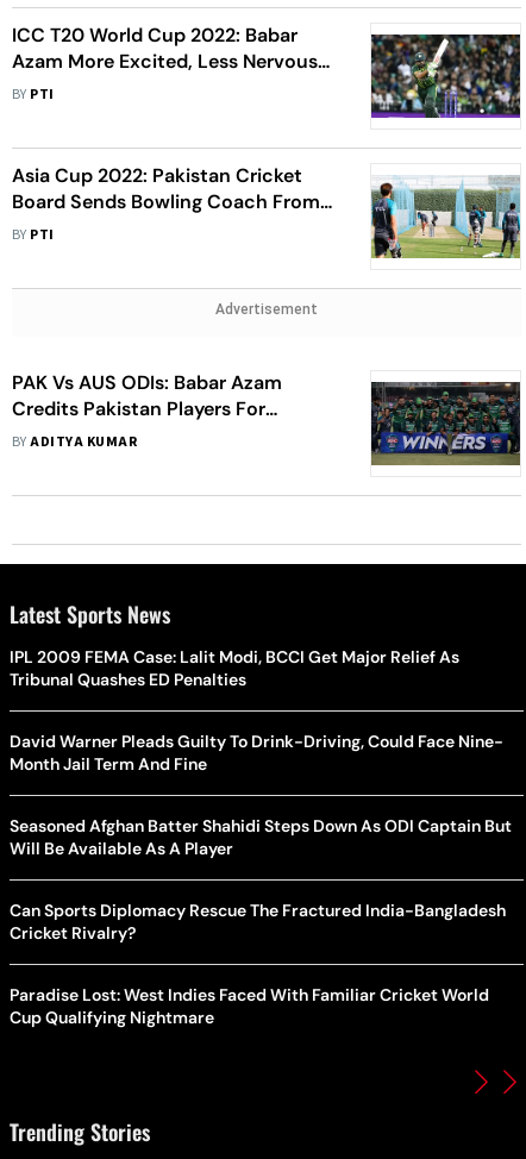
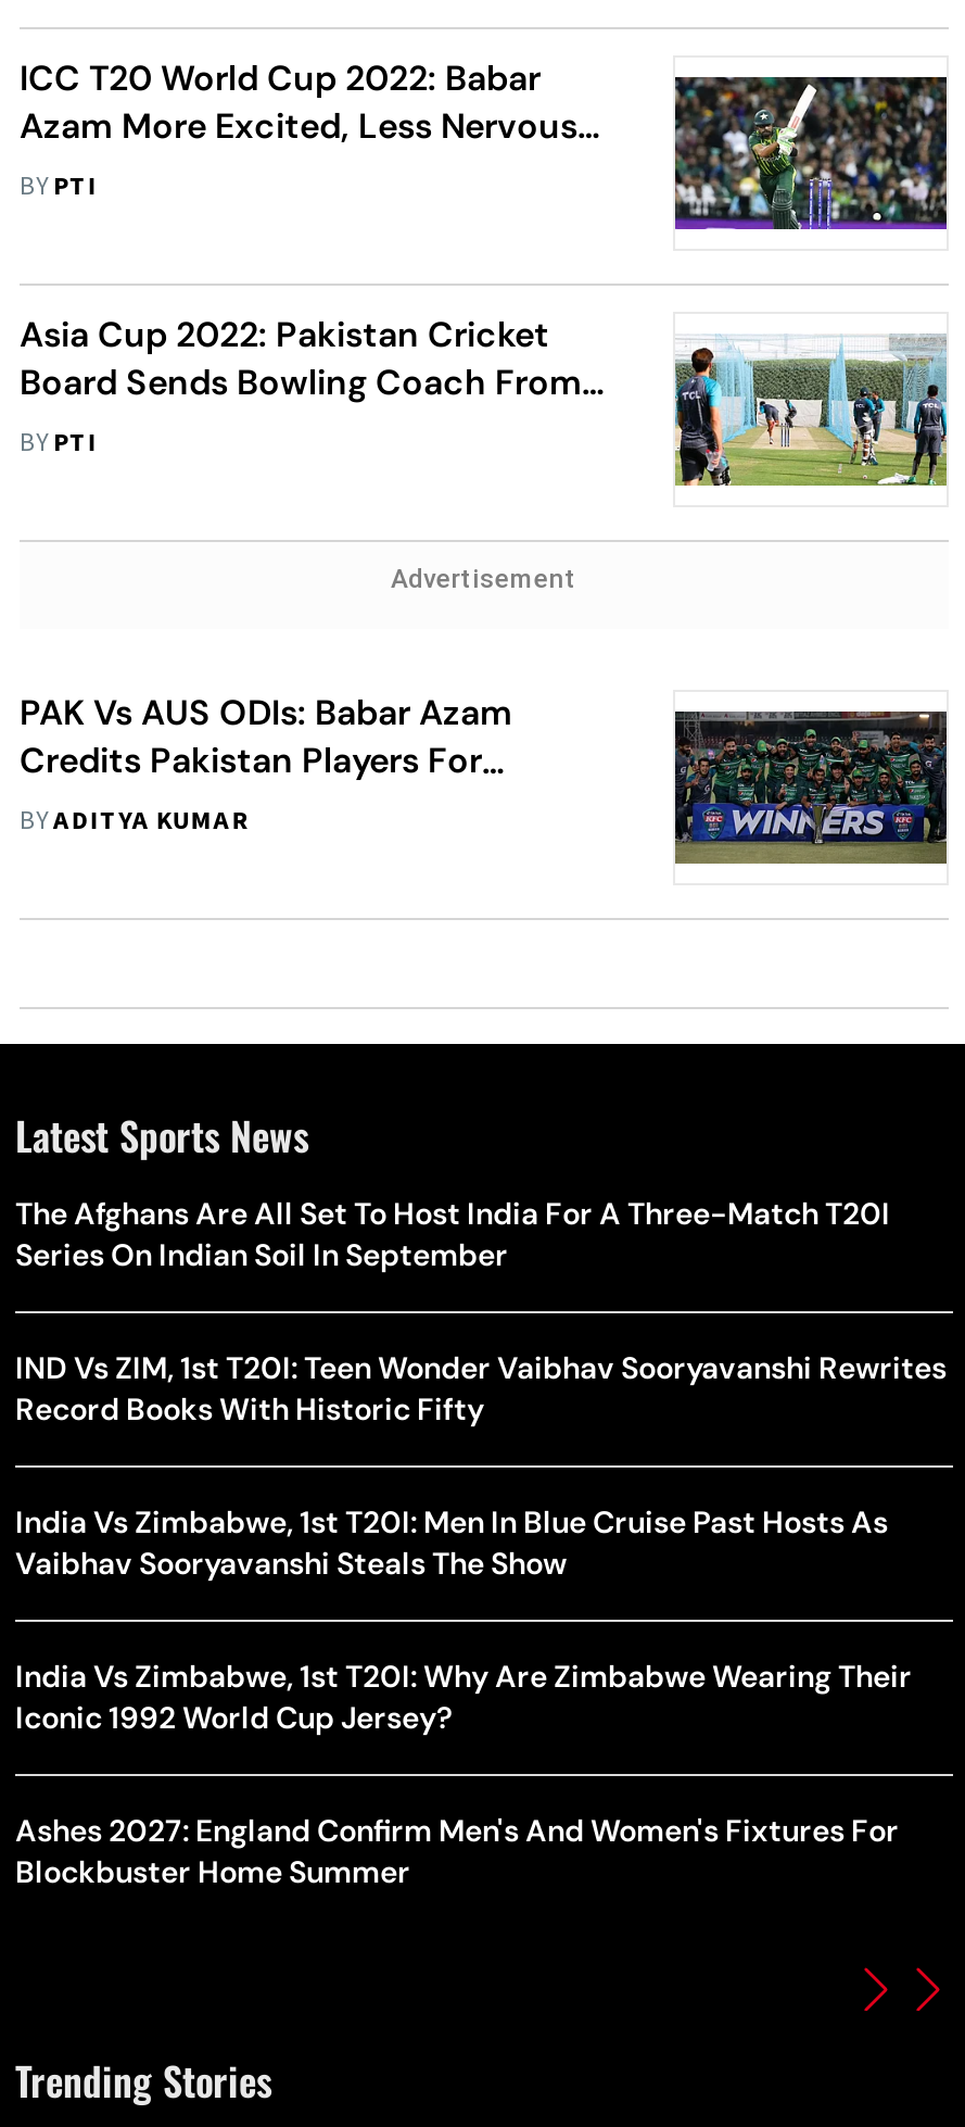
- IPL 2009 FEMA Case: Lalit Modi, BCCI Get Major Relief As
- Tribunal Quashes ED Penalties
+ The Afghans Are All Set To Host India For A Three-Match T20I
+ Series On Indian Soil In September

- David Warner Pleads Guilty To Drink-Driving, Could Face Nine-
- Month Jail Term And Fine
+ IND Vs ZIM, 1st T20I: Teen Wonder Vaibhav Sooryavanshi Rewrites
+ Record Books With Historic Fifty

- Seasoned Afghan Batter Shahidi Steps Down As ODI Captain But
- Will Be Available As A Player
+ India Vs Zimbabwe, 1st T20I: Men In Blue Cruise Past Hosts As
+ Vaibhav Sooryavanshi Steals The Show

- Can Sports Diplomacy Rescue The Fractured India-Bangladesh
- Cricket Rivalry?
+ India Vs Zimbabwe, 1st T20I: Why Are Zimbabwe Wearing Their
+ Iconic 1992 World Cup Jersey?

- Paradise Lost: West Indies Faced With Familiar Cricket World
- Cup Qualifying Nightmare
+ Ashes 2027: England Confirm Men's And Women's Fixtures For
+ Blockbuster Home Summer
